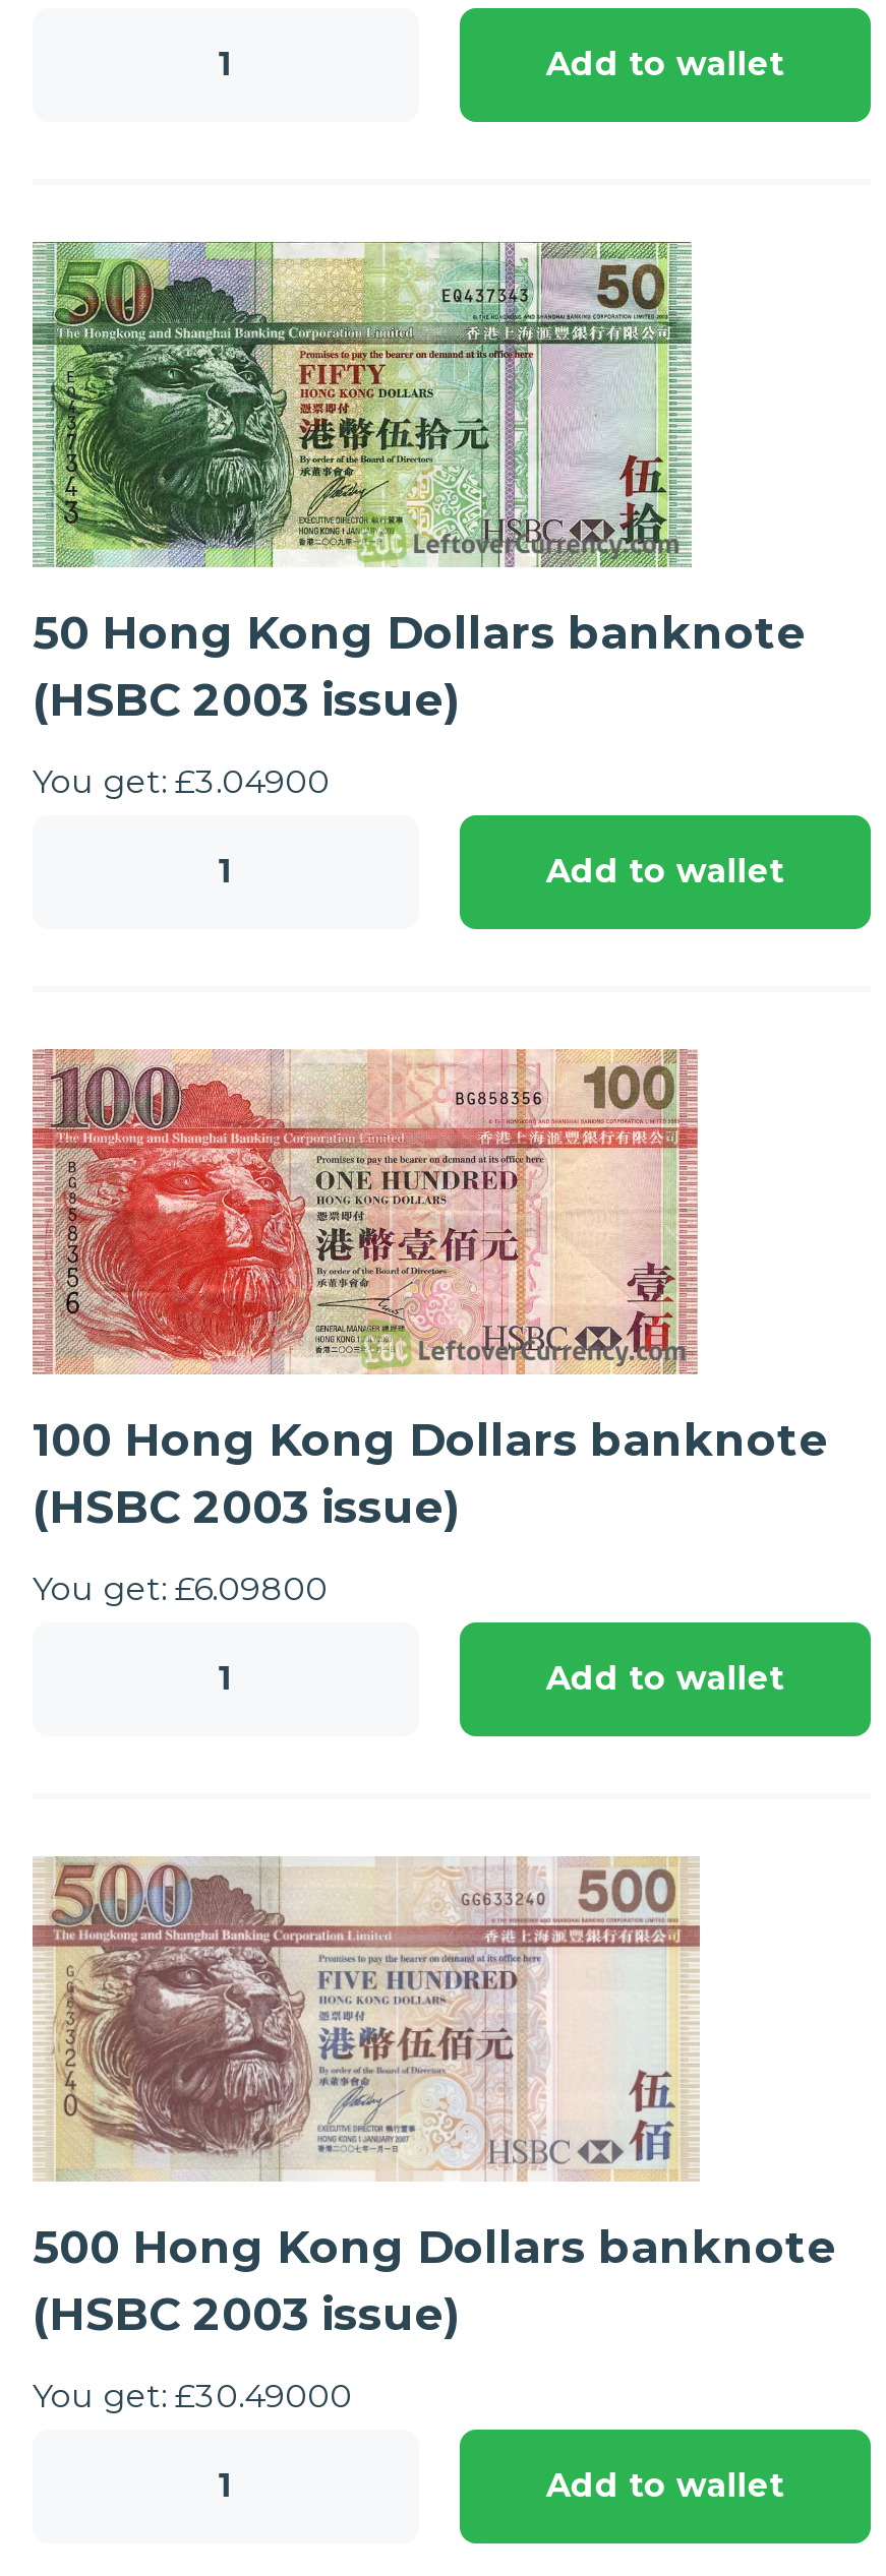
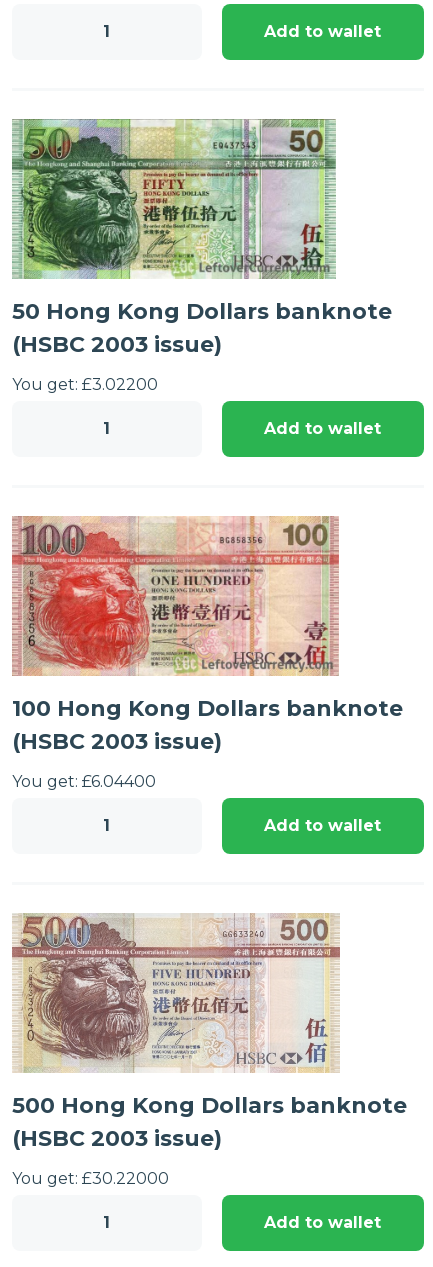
- You get: £3.04900
+ You get: £3.02200

- You get: £6.09800
+ You get: £6.04400

- You get: £30.49000
+ You get: £30.22000
